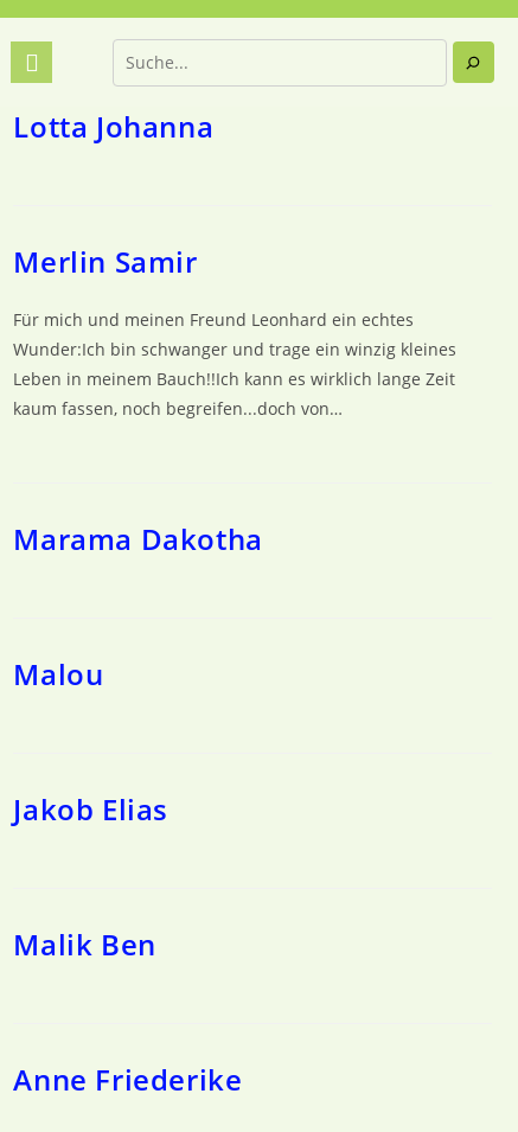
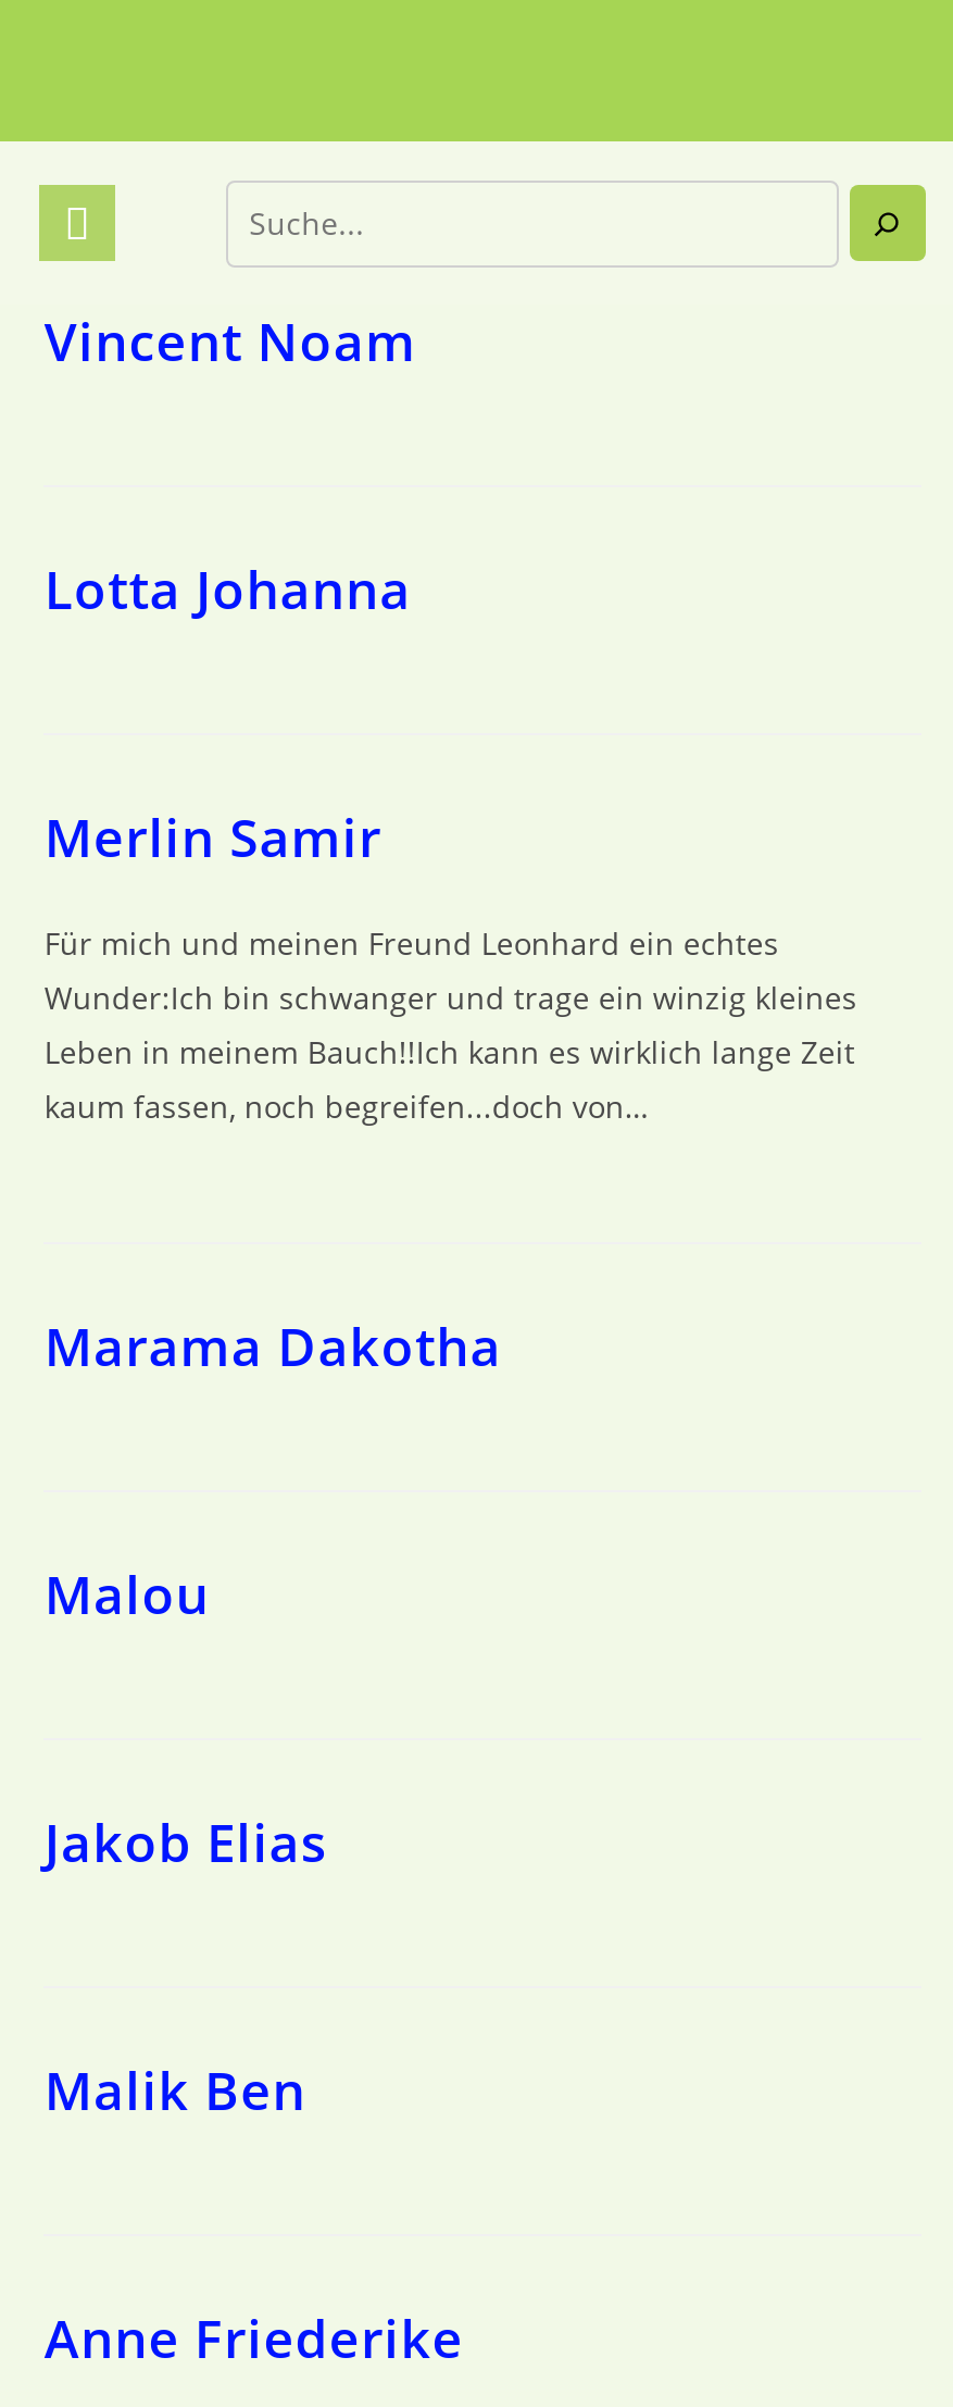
+ Vincent Noam
